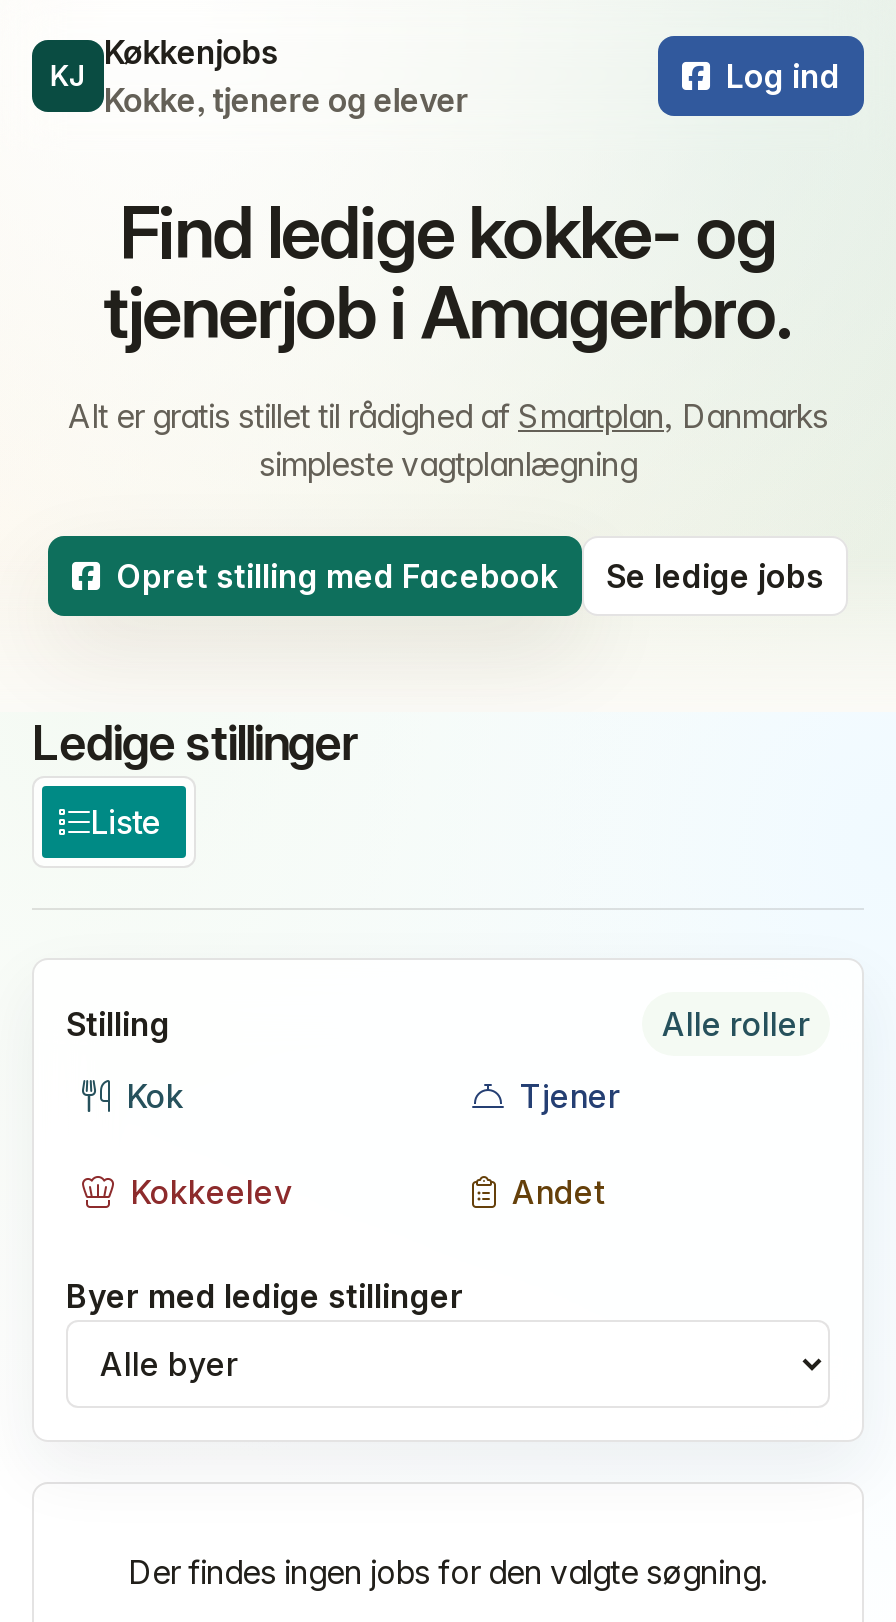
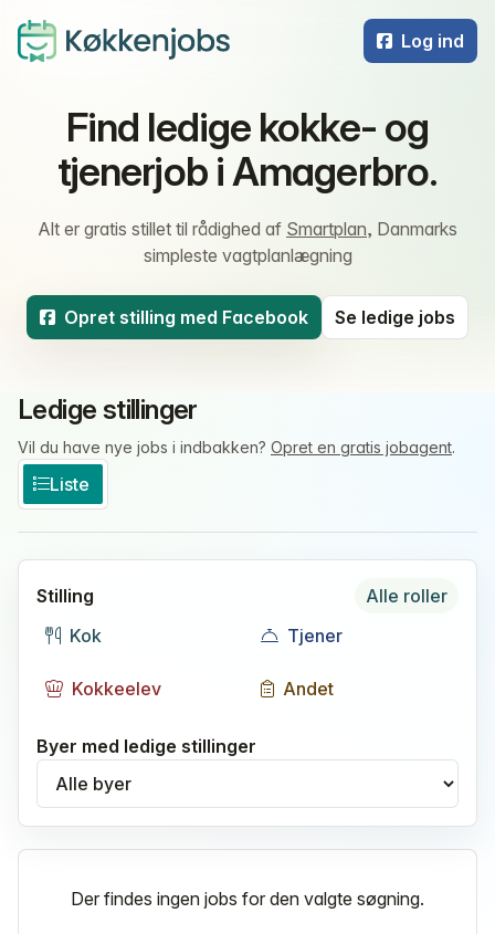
- Køkkenjobs
- Kokke, tjenere og elever

- KJ

+ Vil du have nye jobs i indbakken? Opret en gratis jobagent.
